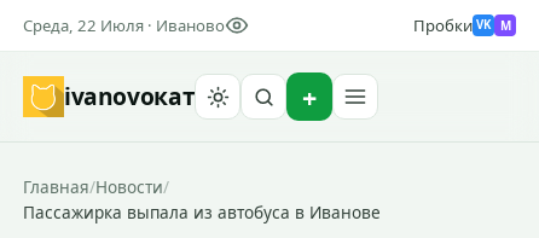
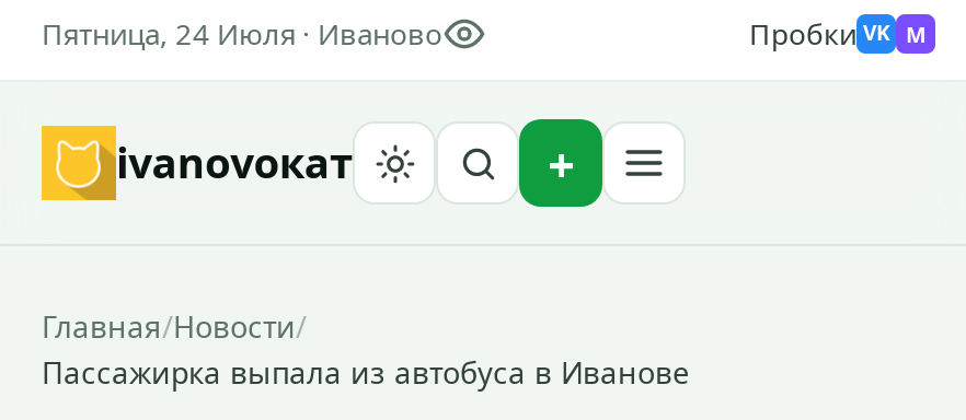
- Среда, 22 Июля · Иваново
+ Пятница, 24 Июля · Иваново
